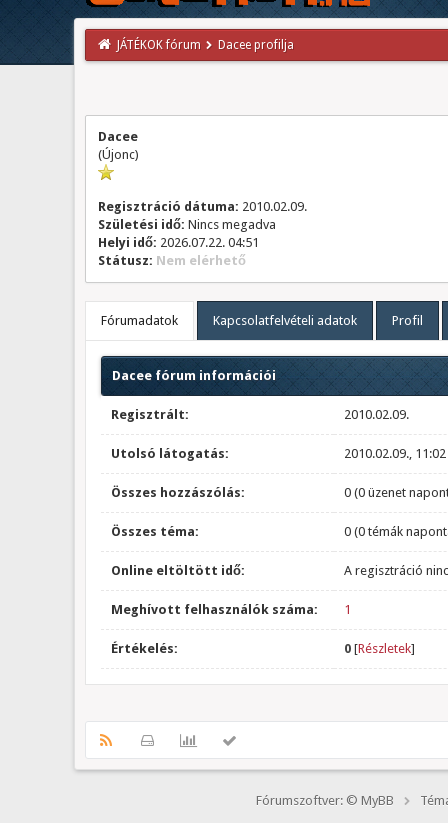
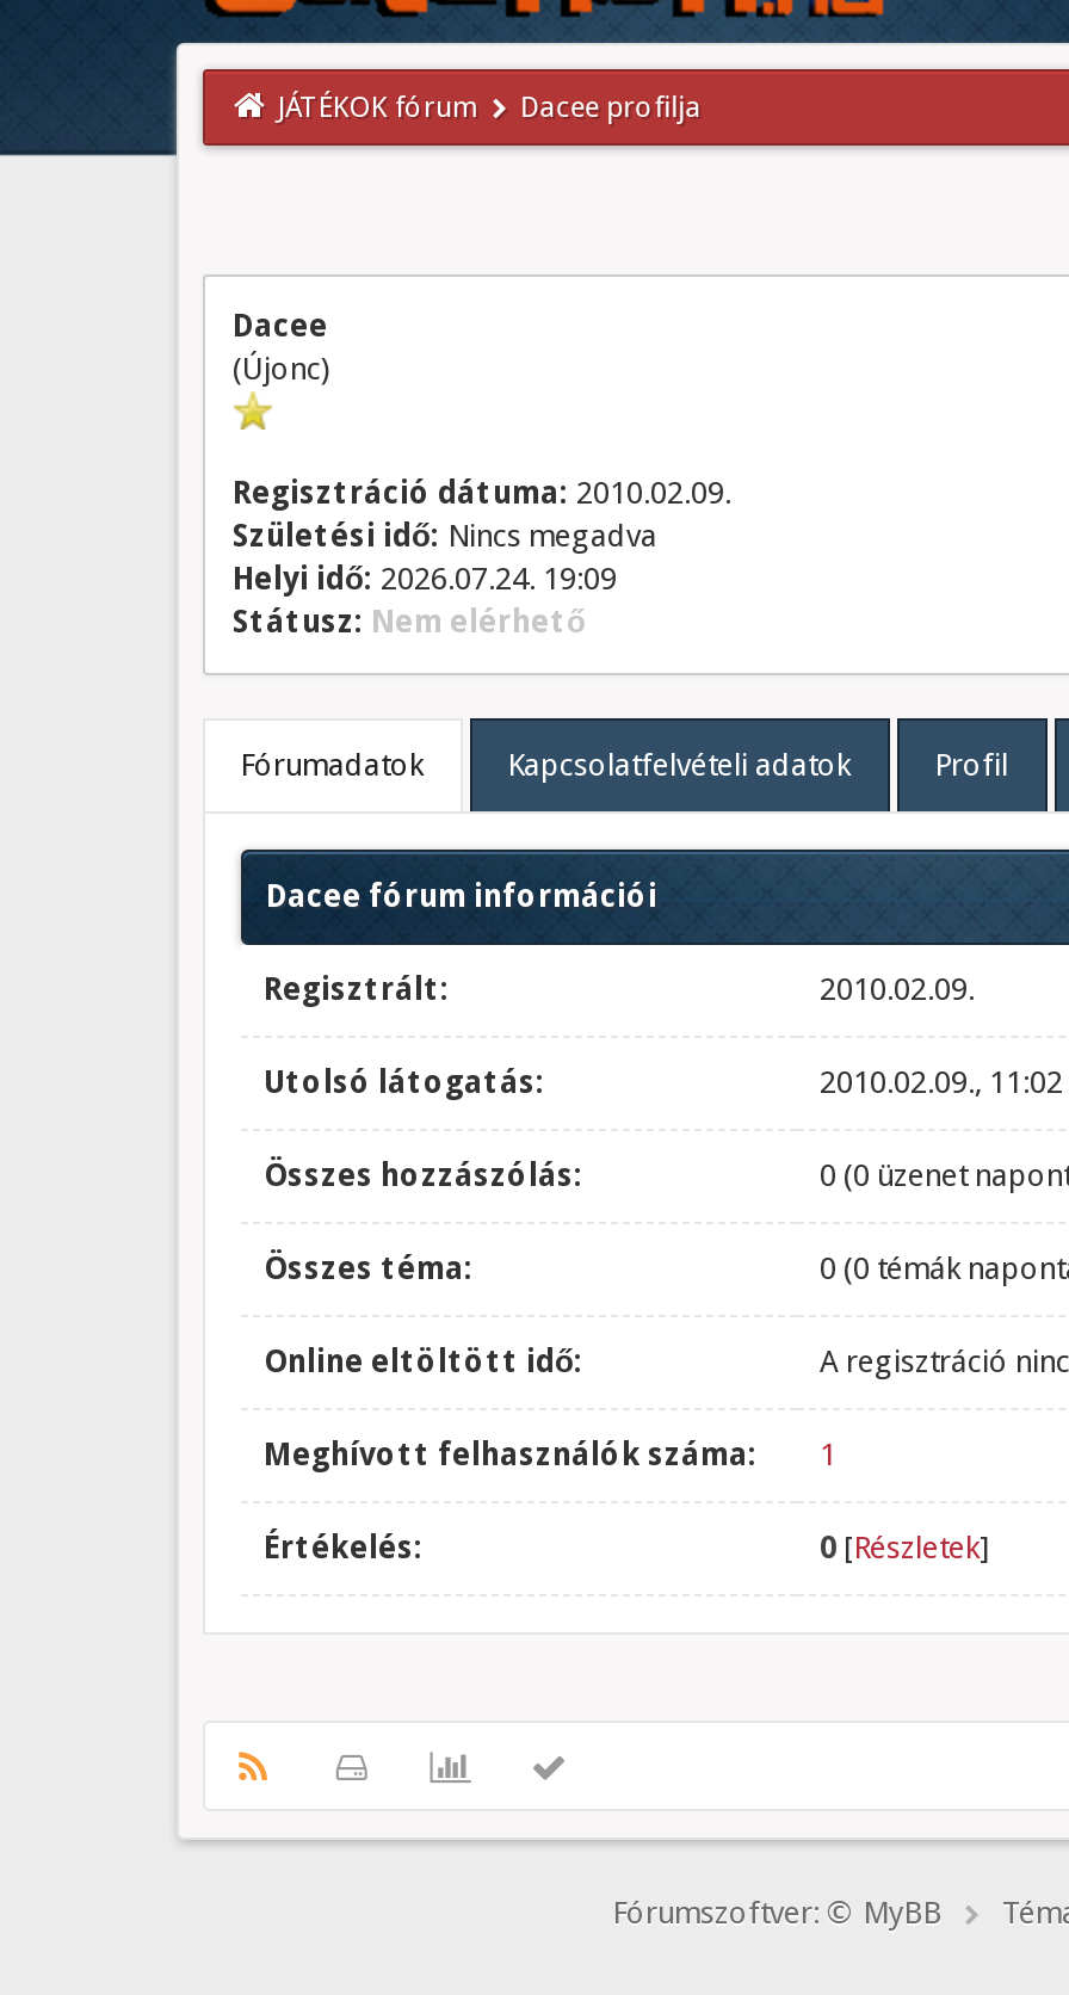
- Helyi idő: 2026.07.22. 04:51
+ Helyi idő: 2026.07.24. 19:09
